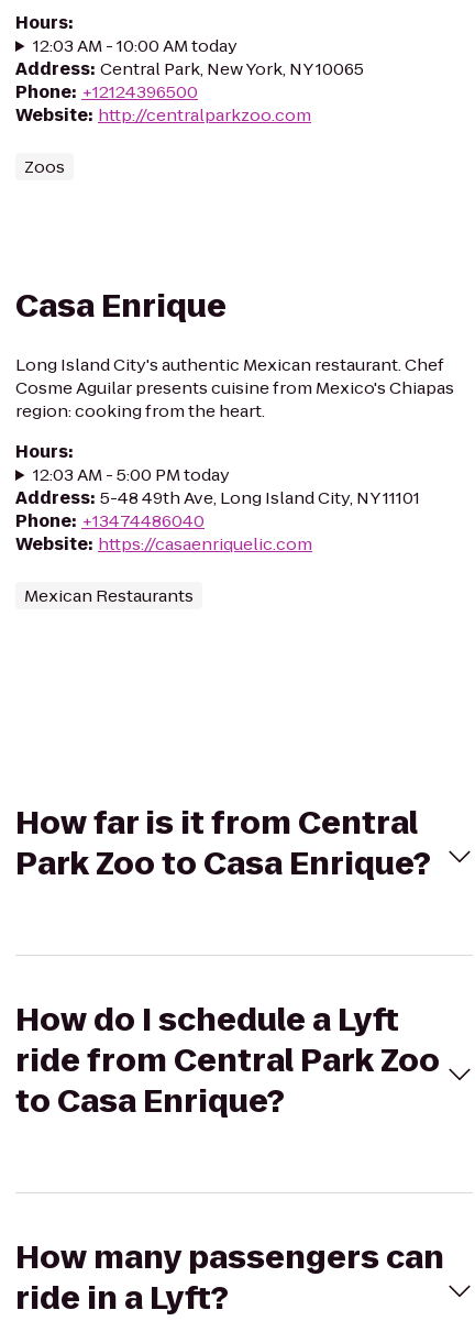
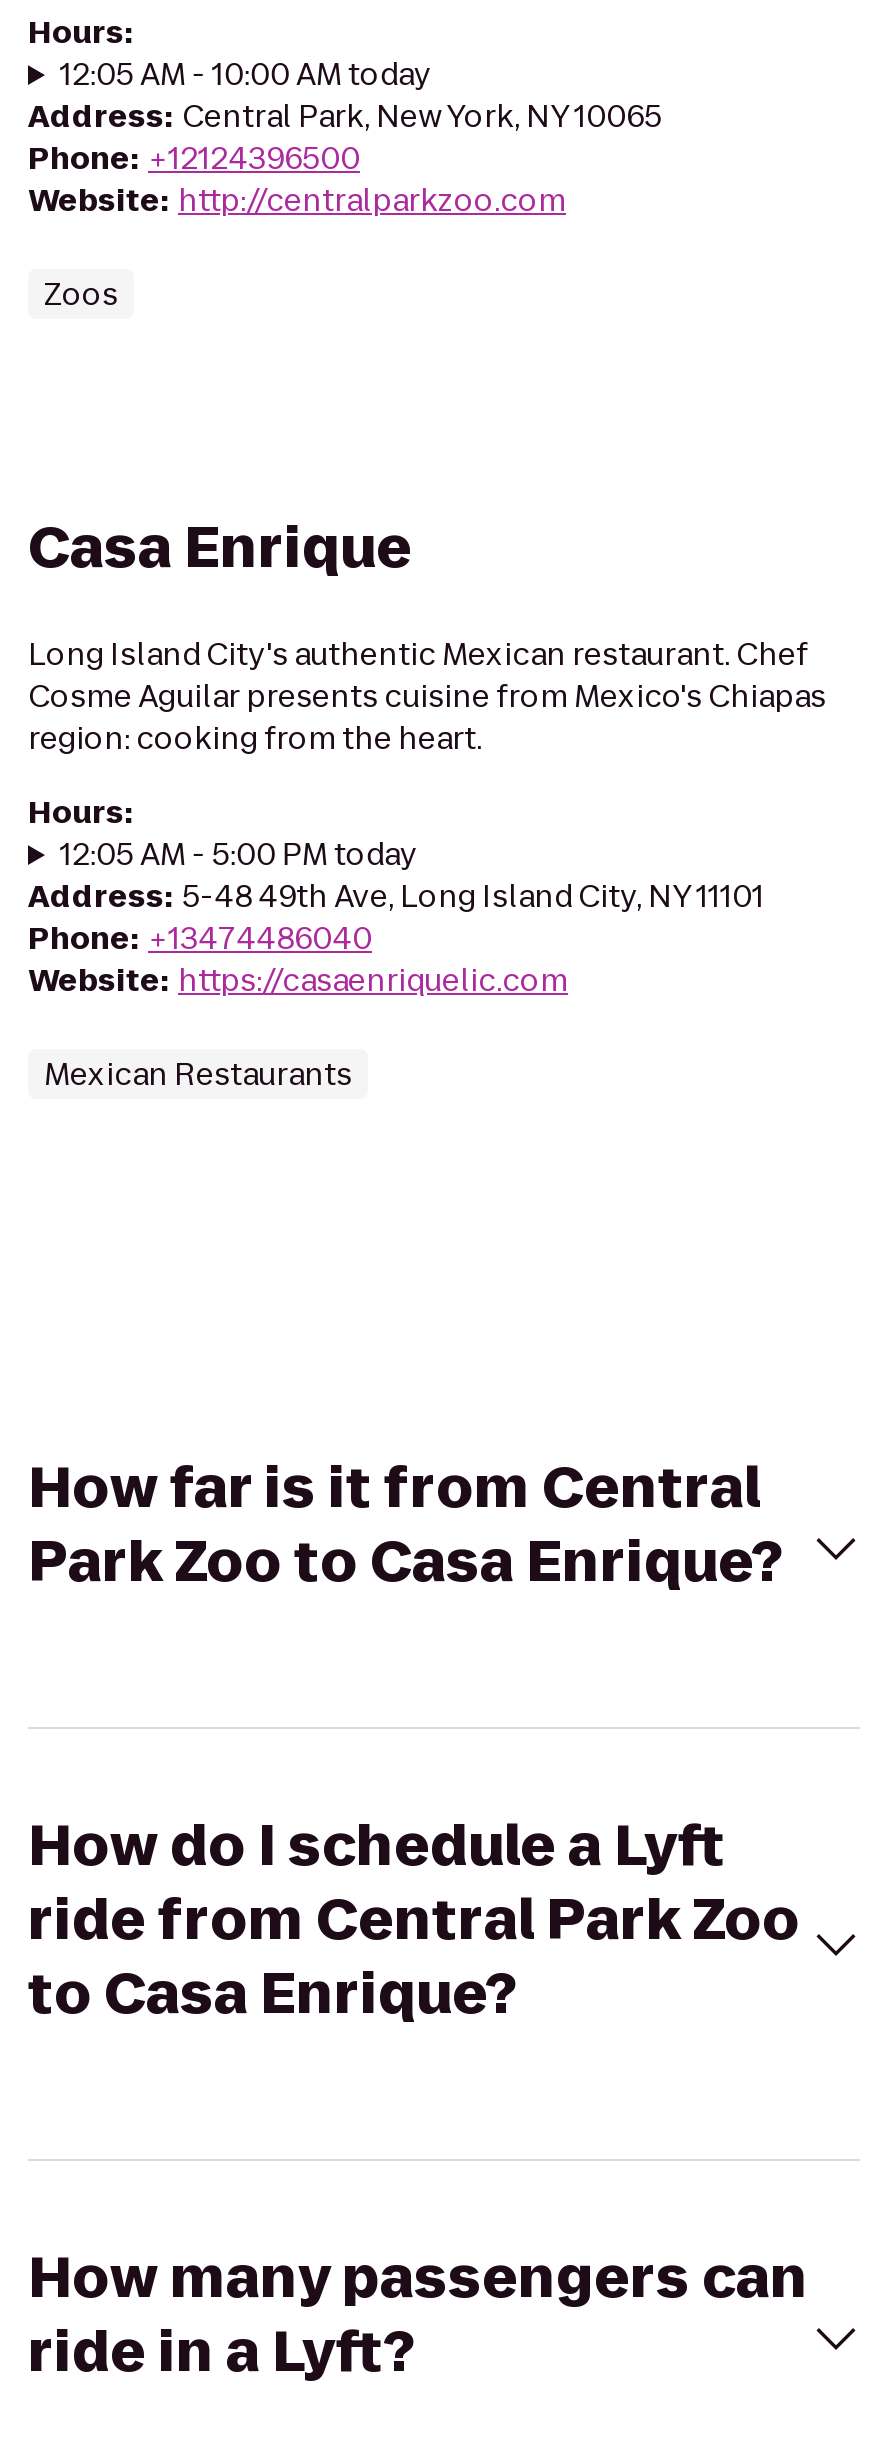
- 12:03 AM - 10:00 AM today
+ 12:05 AM - 10:00 AM today

- 12:03 AM - 5:00 PM today
+ 12:05 AM - 5:00 PM today
